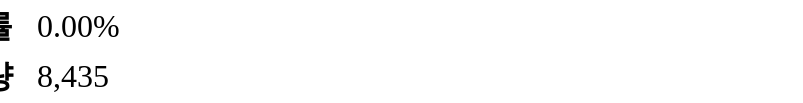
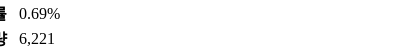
- 0.00%
+ 0.69%

- 8,435
+ 6,221
